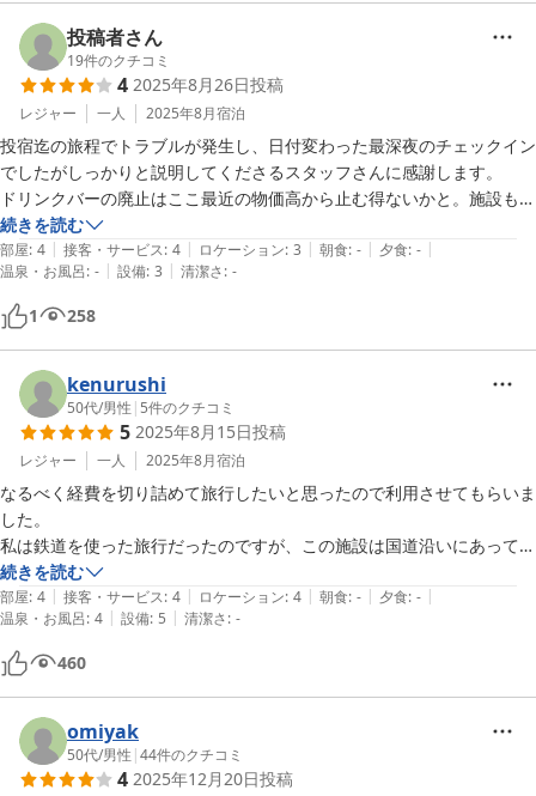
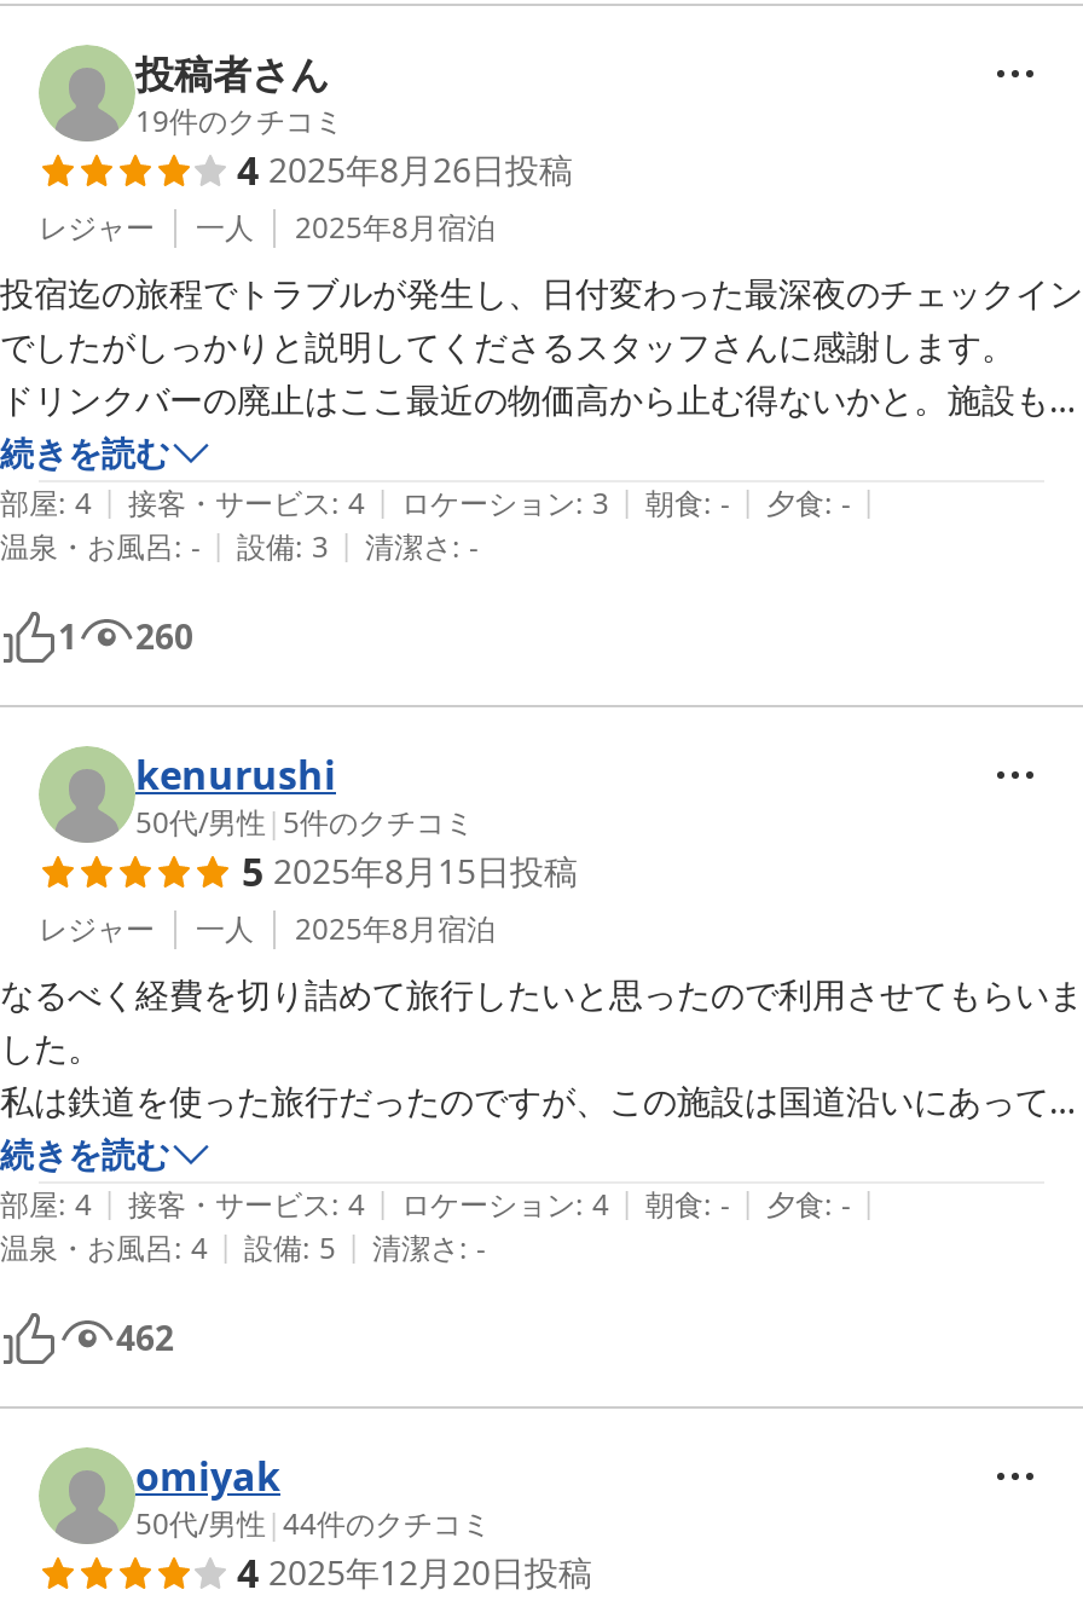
- 1 258
+ 1 260

- 460
+ 462
